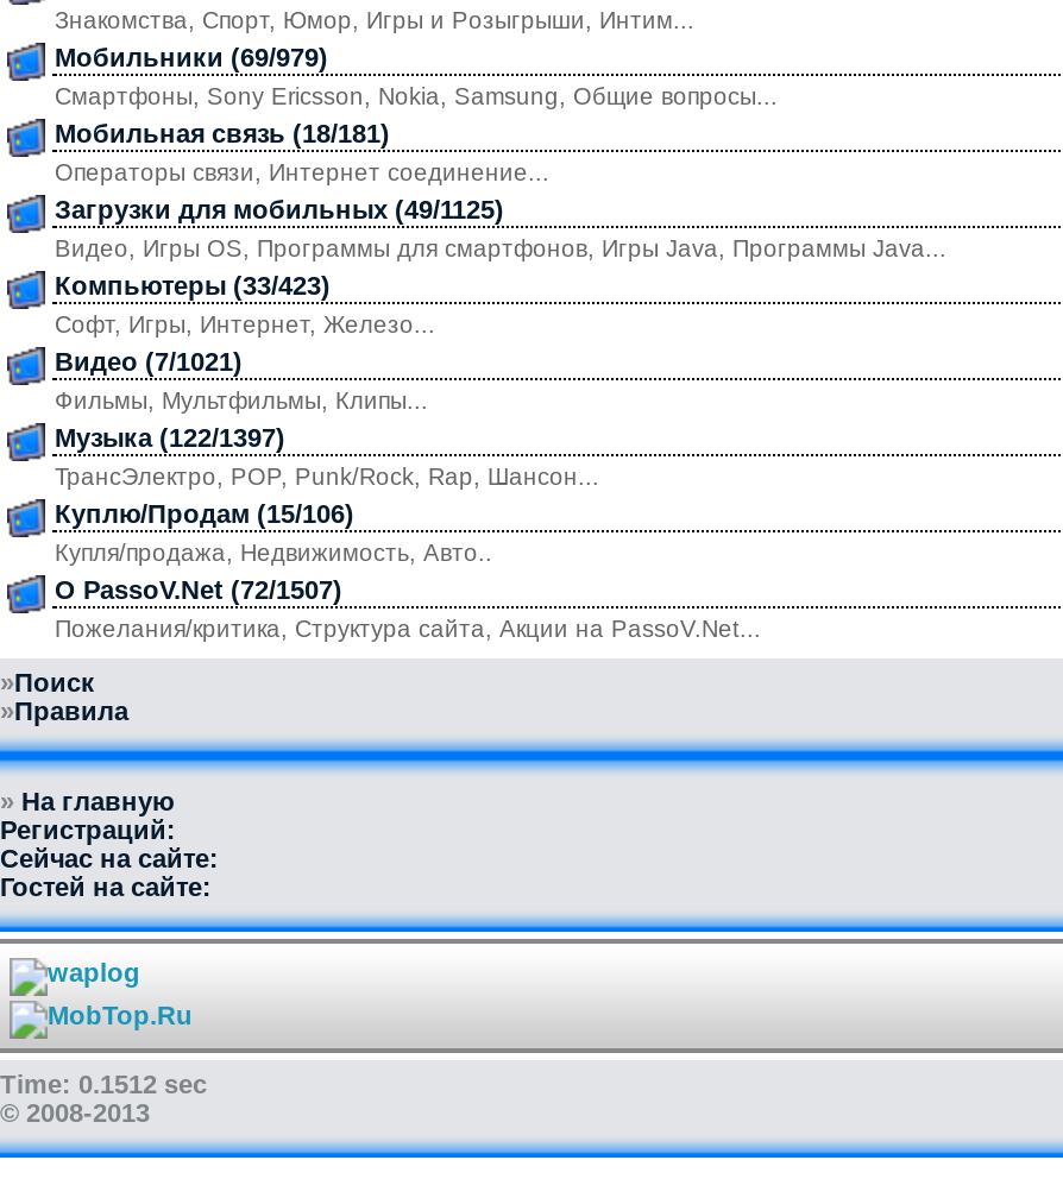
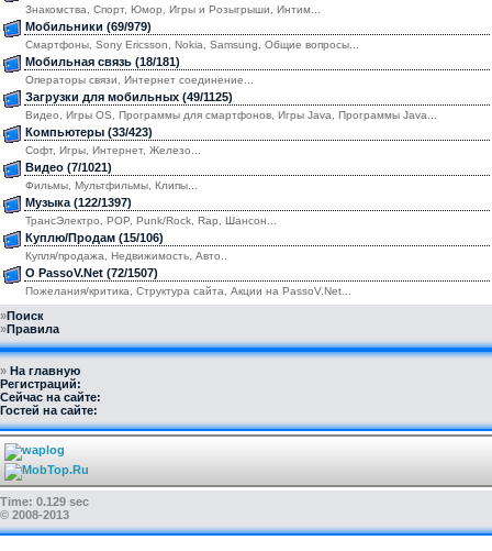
- Time: 0.1512 sec
+ Time: 0.129 sec
